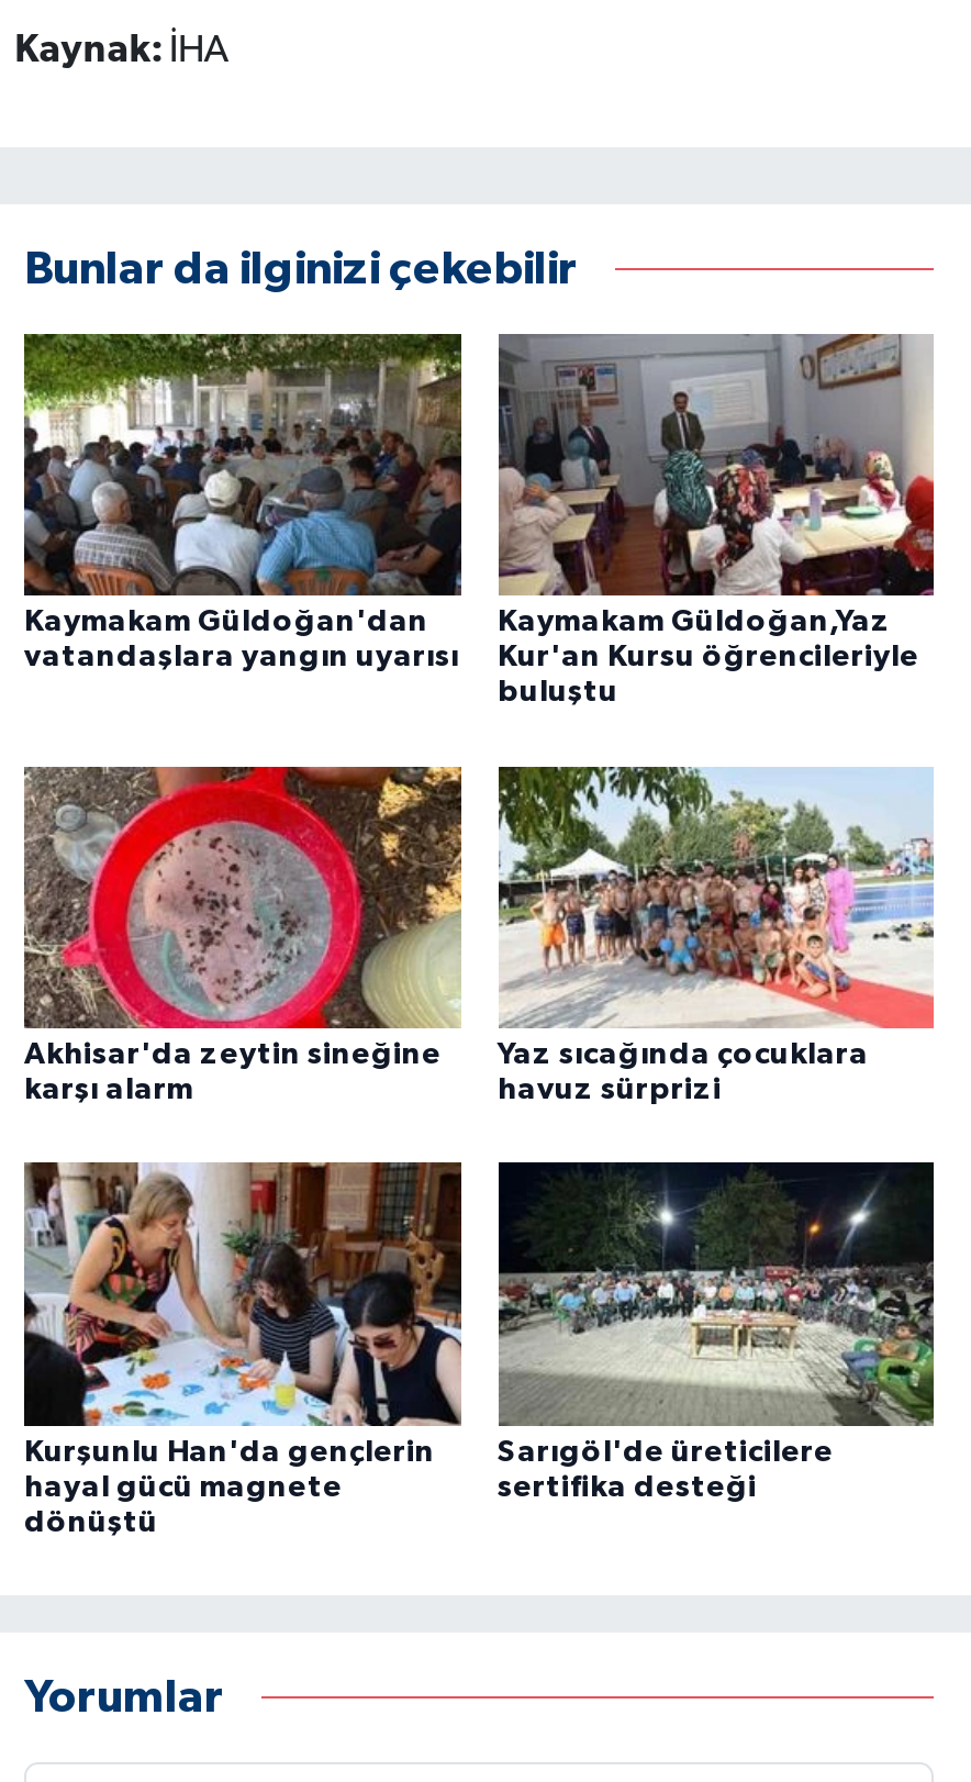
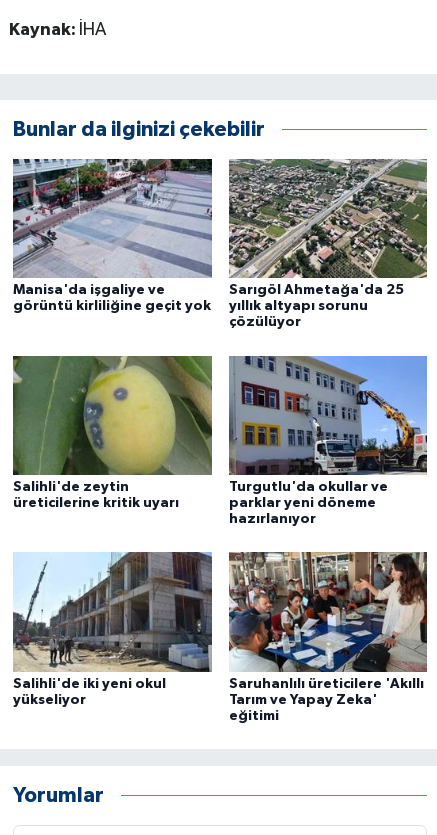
- [image]
- Kaymakam Güldoğan'dan
- vatandaşlara yangın uyarısı
+ [image]
+ Manisa'da işgaliye ve
+ görüntü kirliliğine geçit yok

- [image]
- Kaymakam Güldoğan,Yaz
- Kur'an Kursu öğrencileriyle
- buluştu
+ [image]
+ Sarıgöl Ahmetağa'da 25
+ yıllık altyapı sorunu
+ çözülüyor

- [image]
- Akhisar'da zeytin sineğine
- karşı alarm
+ [image]
+ Salihli'de zeytin
+ üreticilerine kritik uyarı

- [image]
- Yaz sıcağında çocuklara
- havuz sürprizi
+ [image]
+ Turgutlu'da okullar ve
+ parklar yeni döneme
+ hazırlanıyor

- [image]
- Kurşunlu Han'da gençlerin
- hayal gücü magnete
- dönüştü
+ [image]
+ Salihli'de iki yeni okul
+ yükseliyor

- [image]
- Sarıgöl'de üreticilere
- sertifika desteği
+ [image]
+ Saruhanlılı üreticilere 'Akıllı
+ Tarım ve Yapay Zeka'
+ eğitimi
